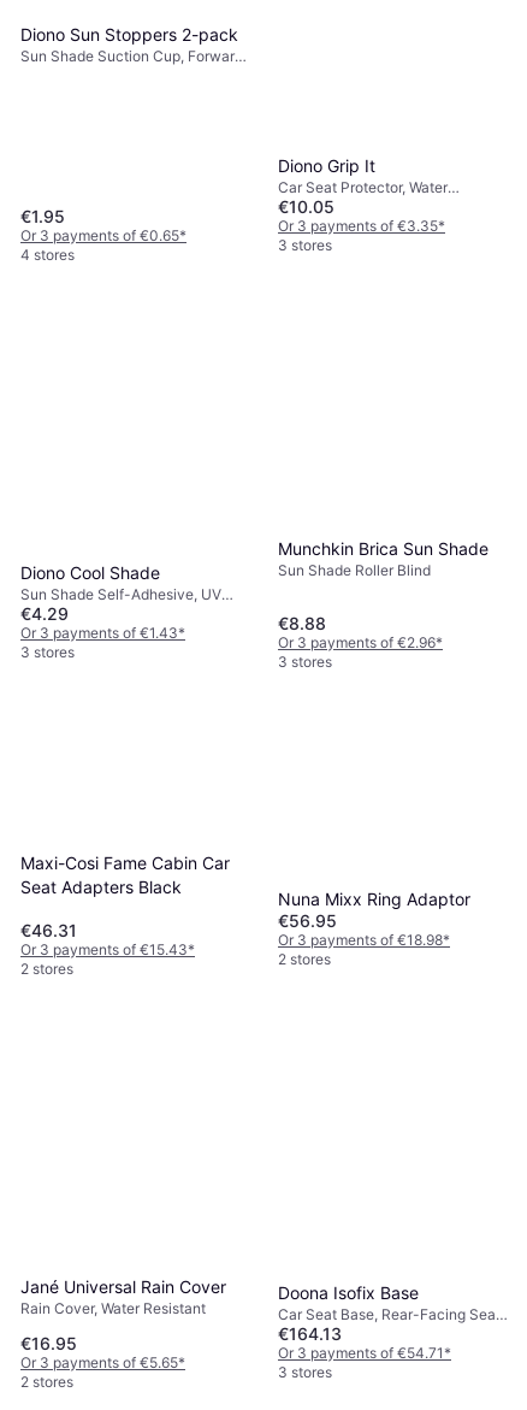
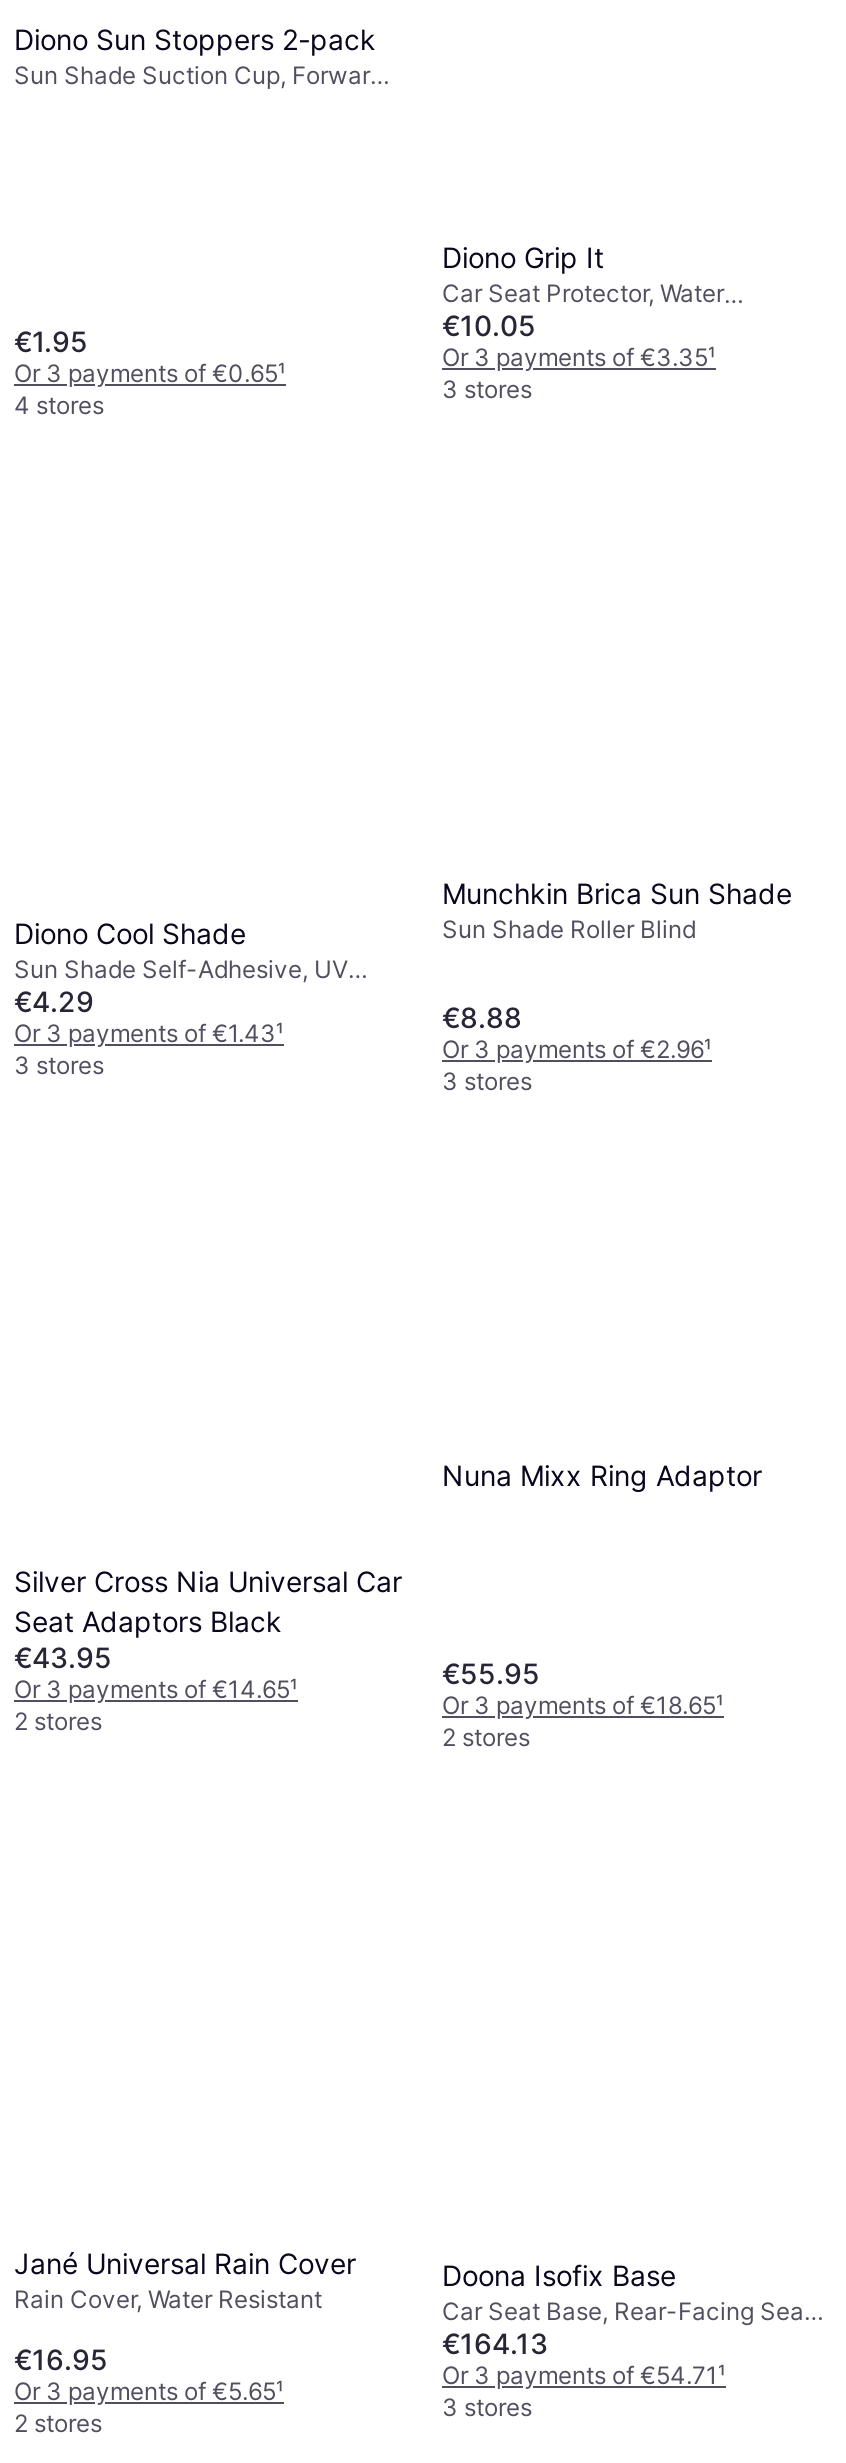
- Or 3 payments of €3.35*
+ Or 3 payments of €3.35¹

- Or 3 payments of €0.65*
+ Or 3 payments of €0.65¹

- Or 3 payments of €1.43*
+ Or 3 payments of €1.43¹

- Or 3 payments of €2.96*
+ Or 3 payments of €2.96¹

- Maxi-Cosi Fame Cabin Car
- Seat Adapters Black
- €46.31
- Or 3 payments of €15.43*
+ Silver Cross Nia Universal Car
+ Seat Adaptors Black
+ €43.95
+ Or 3 payments of €14.65¹

- €56.95
+ €55.95

- Or 3 payments of €18.98*
+ Or 3 payments of €18.65¹

- Or 3 payments of €54.71*
+ Or 3 payments of €54.71¹

- Or 3 payments of €5.65*
+ Or 3 payments of €5.65¹
